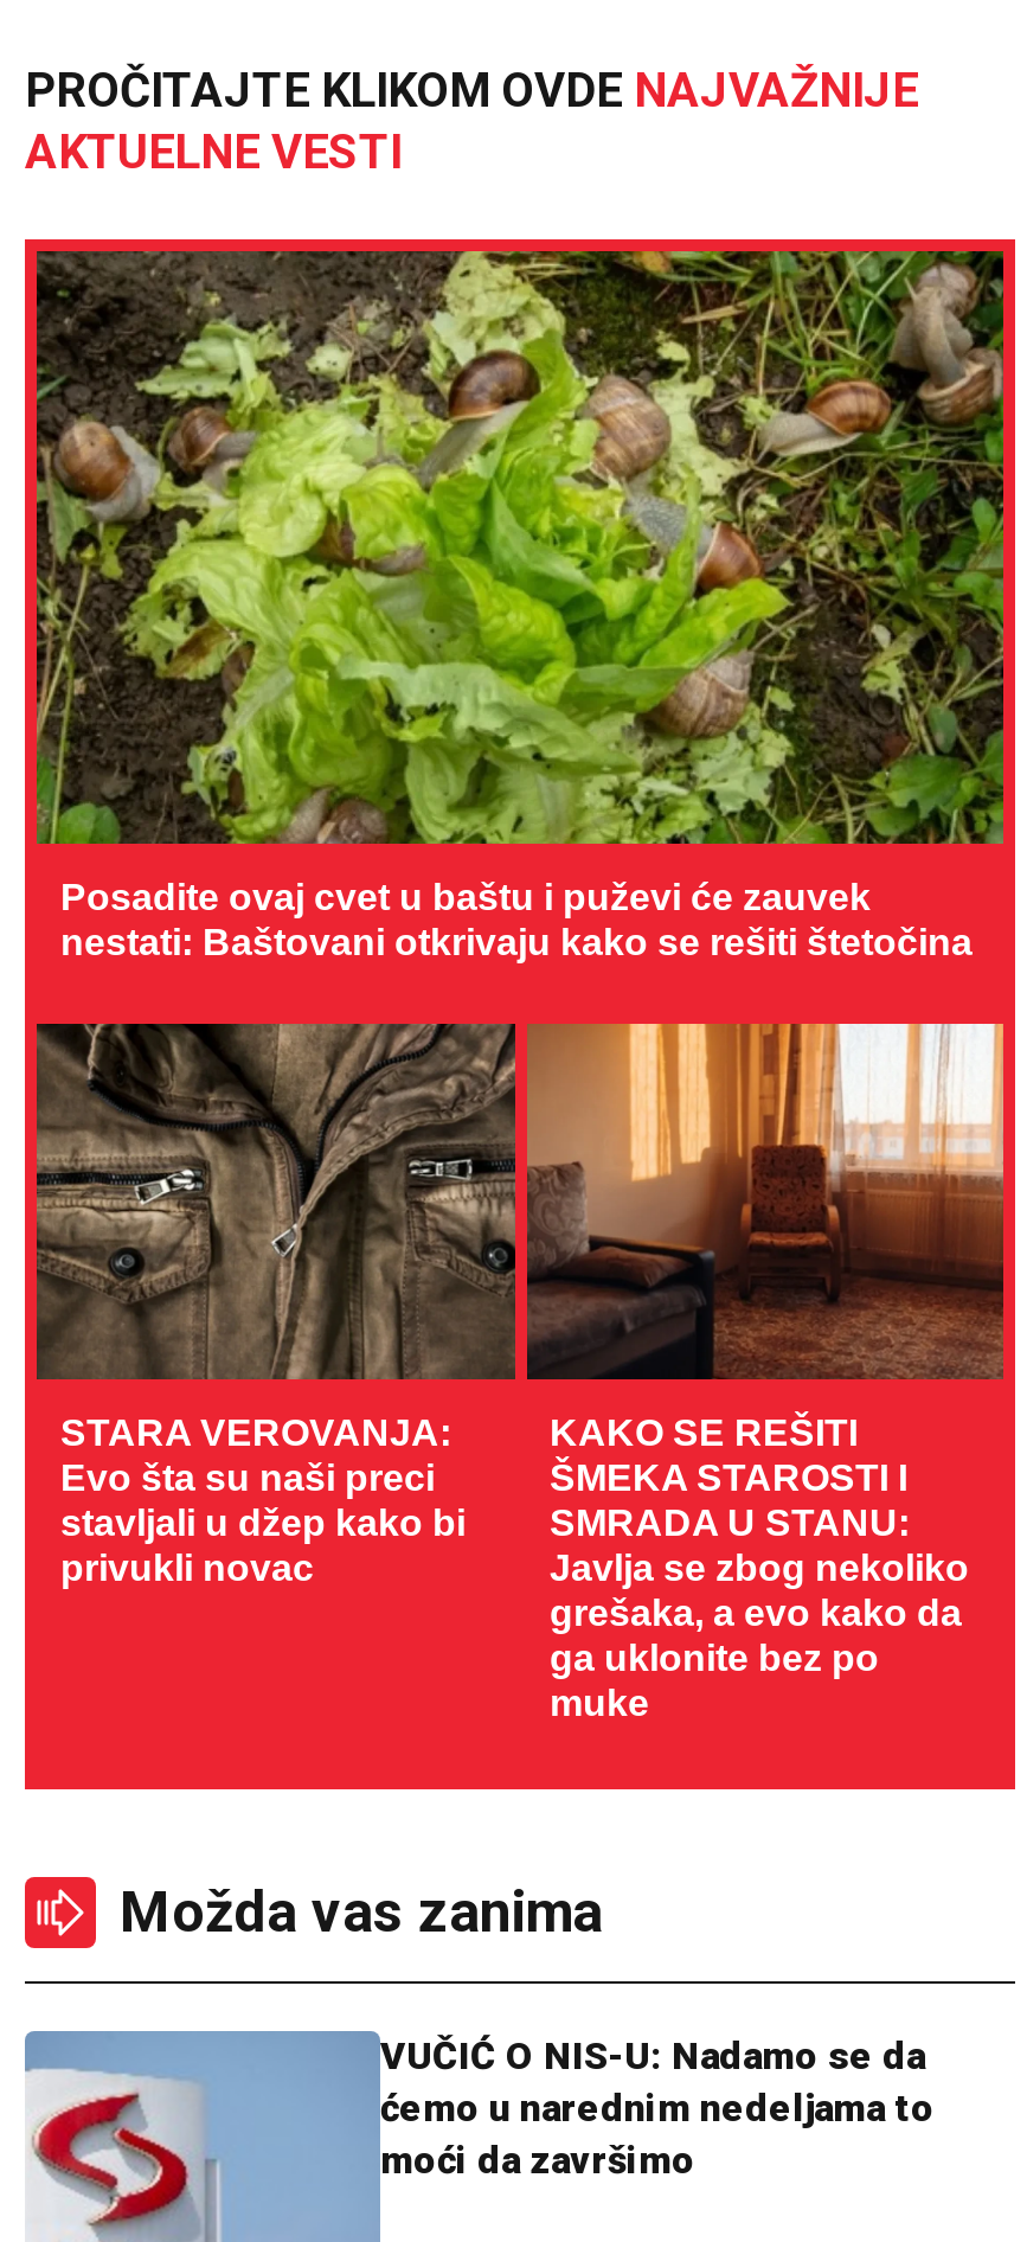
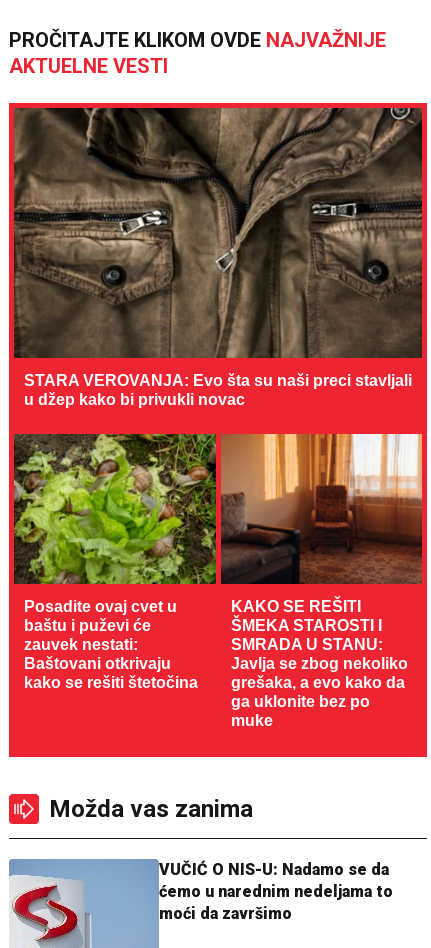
- [image]
- Posadite ovaj cvet u baštu i puževi će zauvek
- nestati: Baštovani otkrivaju kako se rešiti štetočina
+ [image]
+ STARA VEROVANJA: Evo šta su naši preci stavljali
+ u džep kako bi privukli novac

- [image]
- STARA VEROVANJA:
- Evo šta su naši preci
- stavljali u džep kako bi
- privukli novac
+ [image]
+ Posadite ovaj cvet u
+ baštu i puževi će
+ zauvek nestati:
+ Baštovani otkrivaju
+ kako se rešiti štetočina
